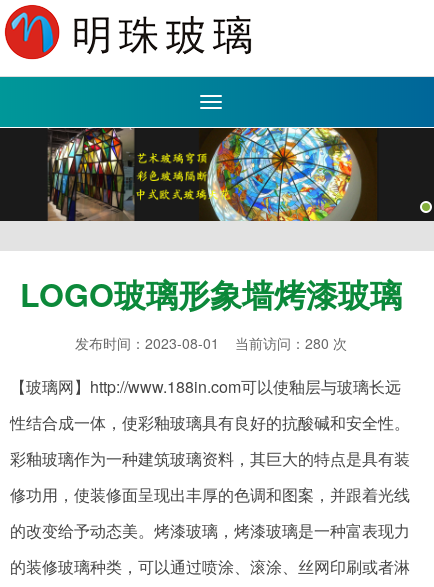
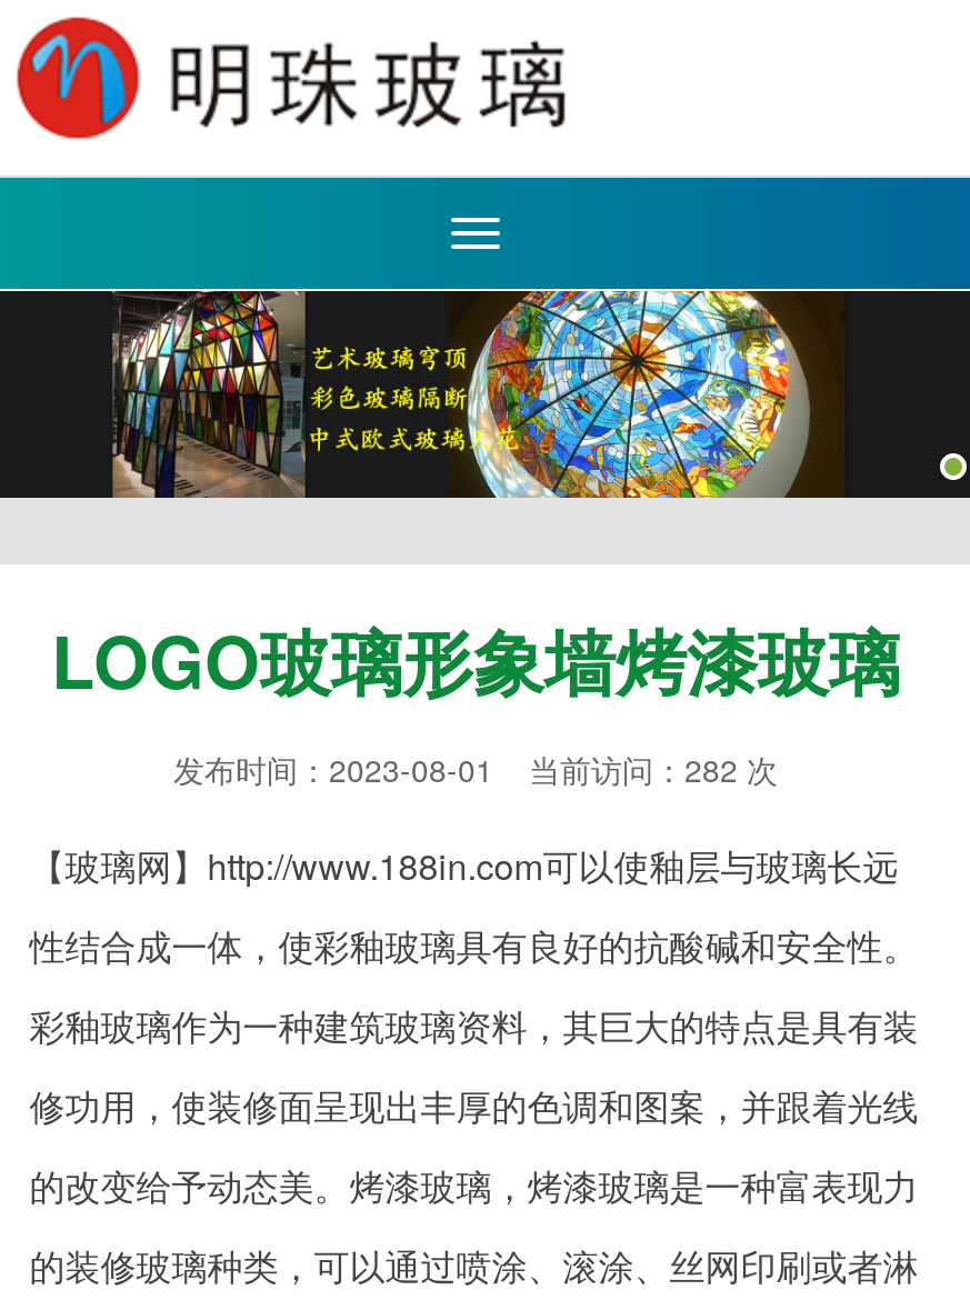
- 发布时间：2023-08-01 当前访问：280 次
+ 发布时间：2023-08-01 当前访问：282 次
